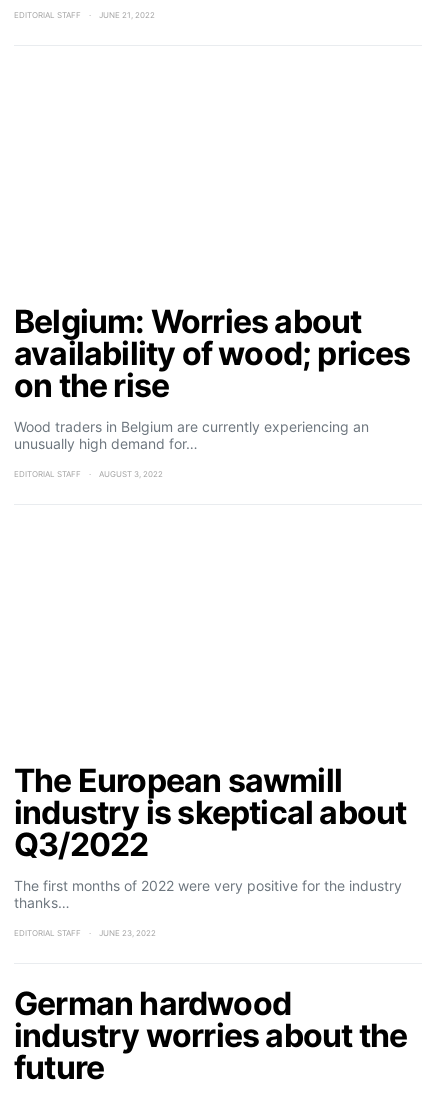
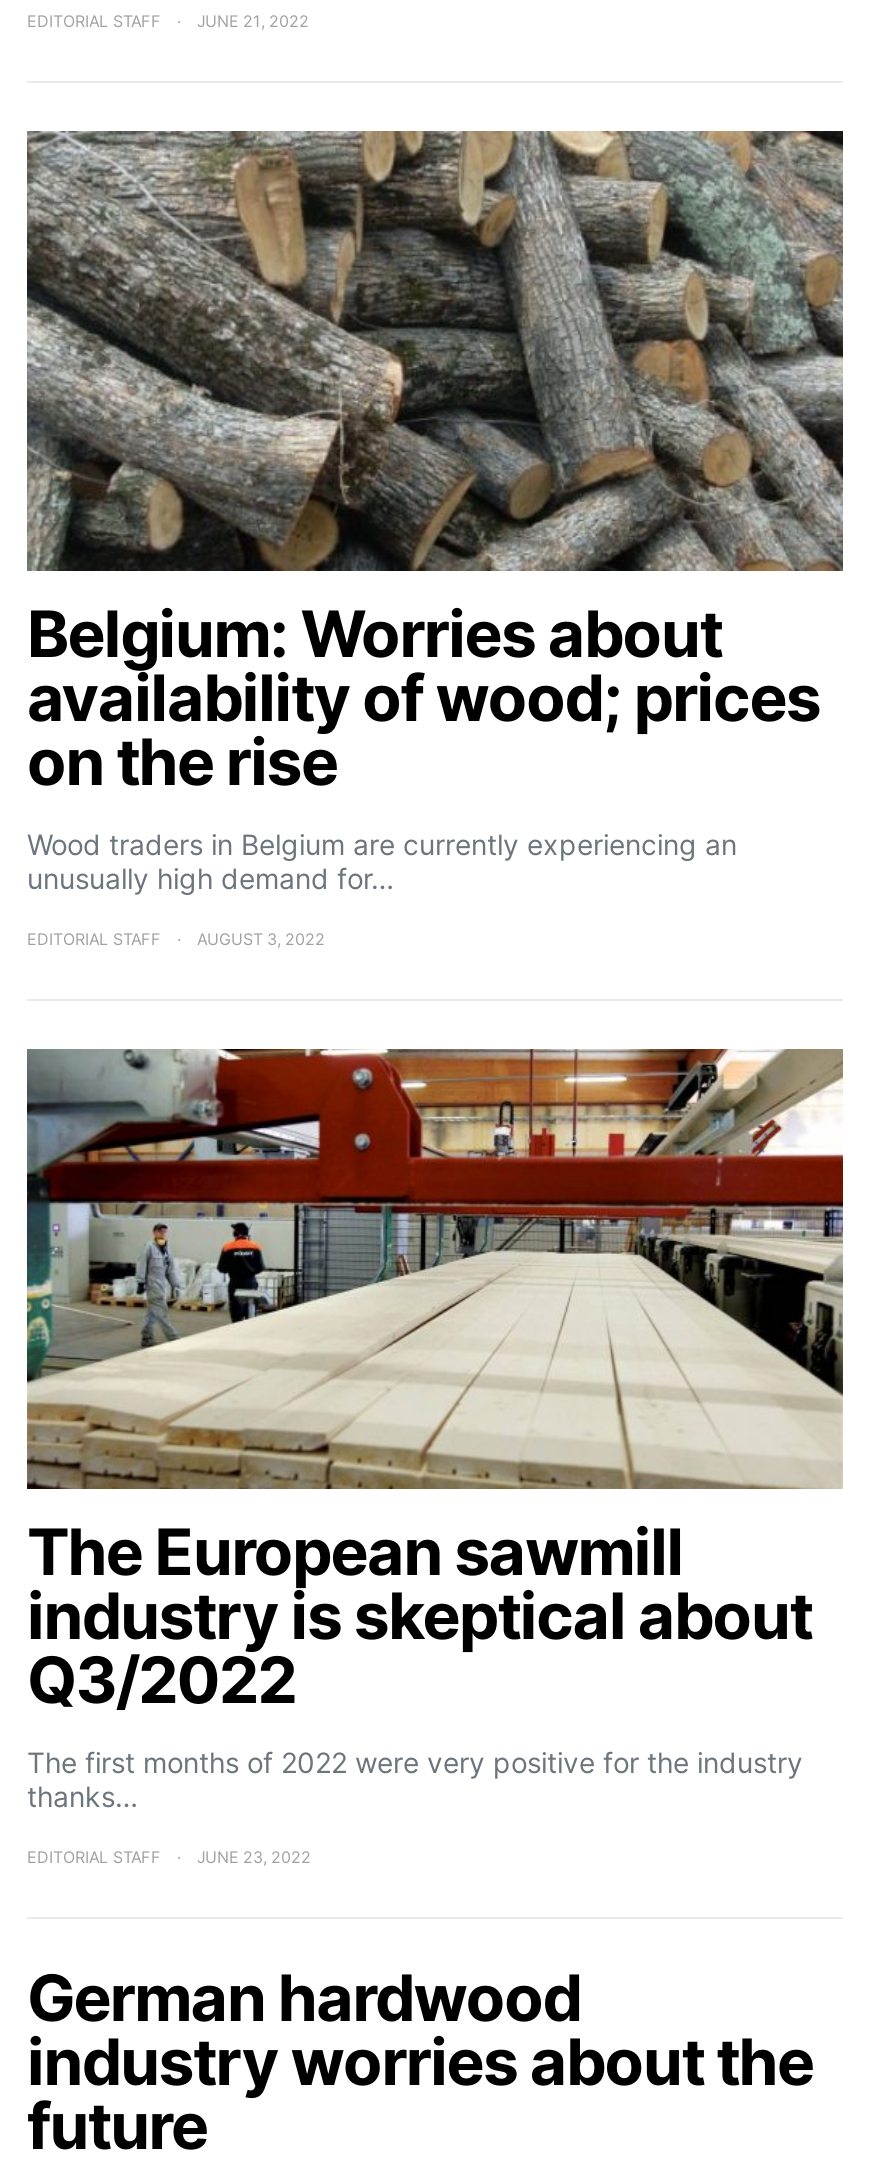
+ [image]

+ [image]
